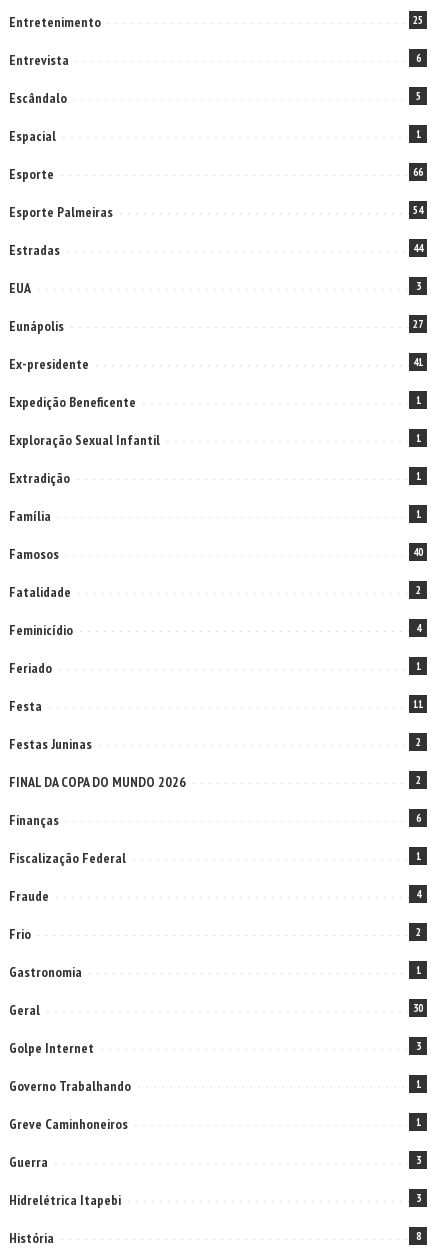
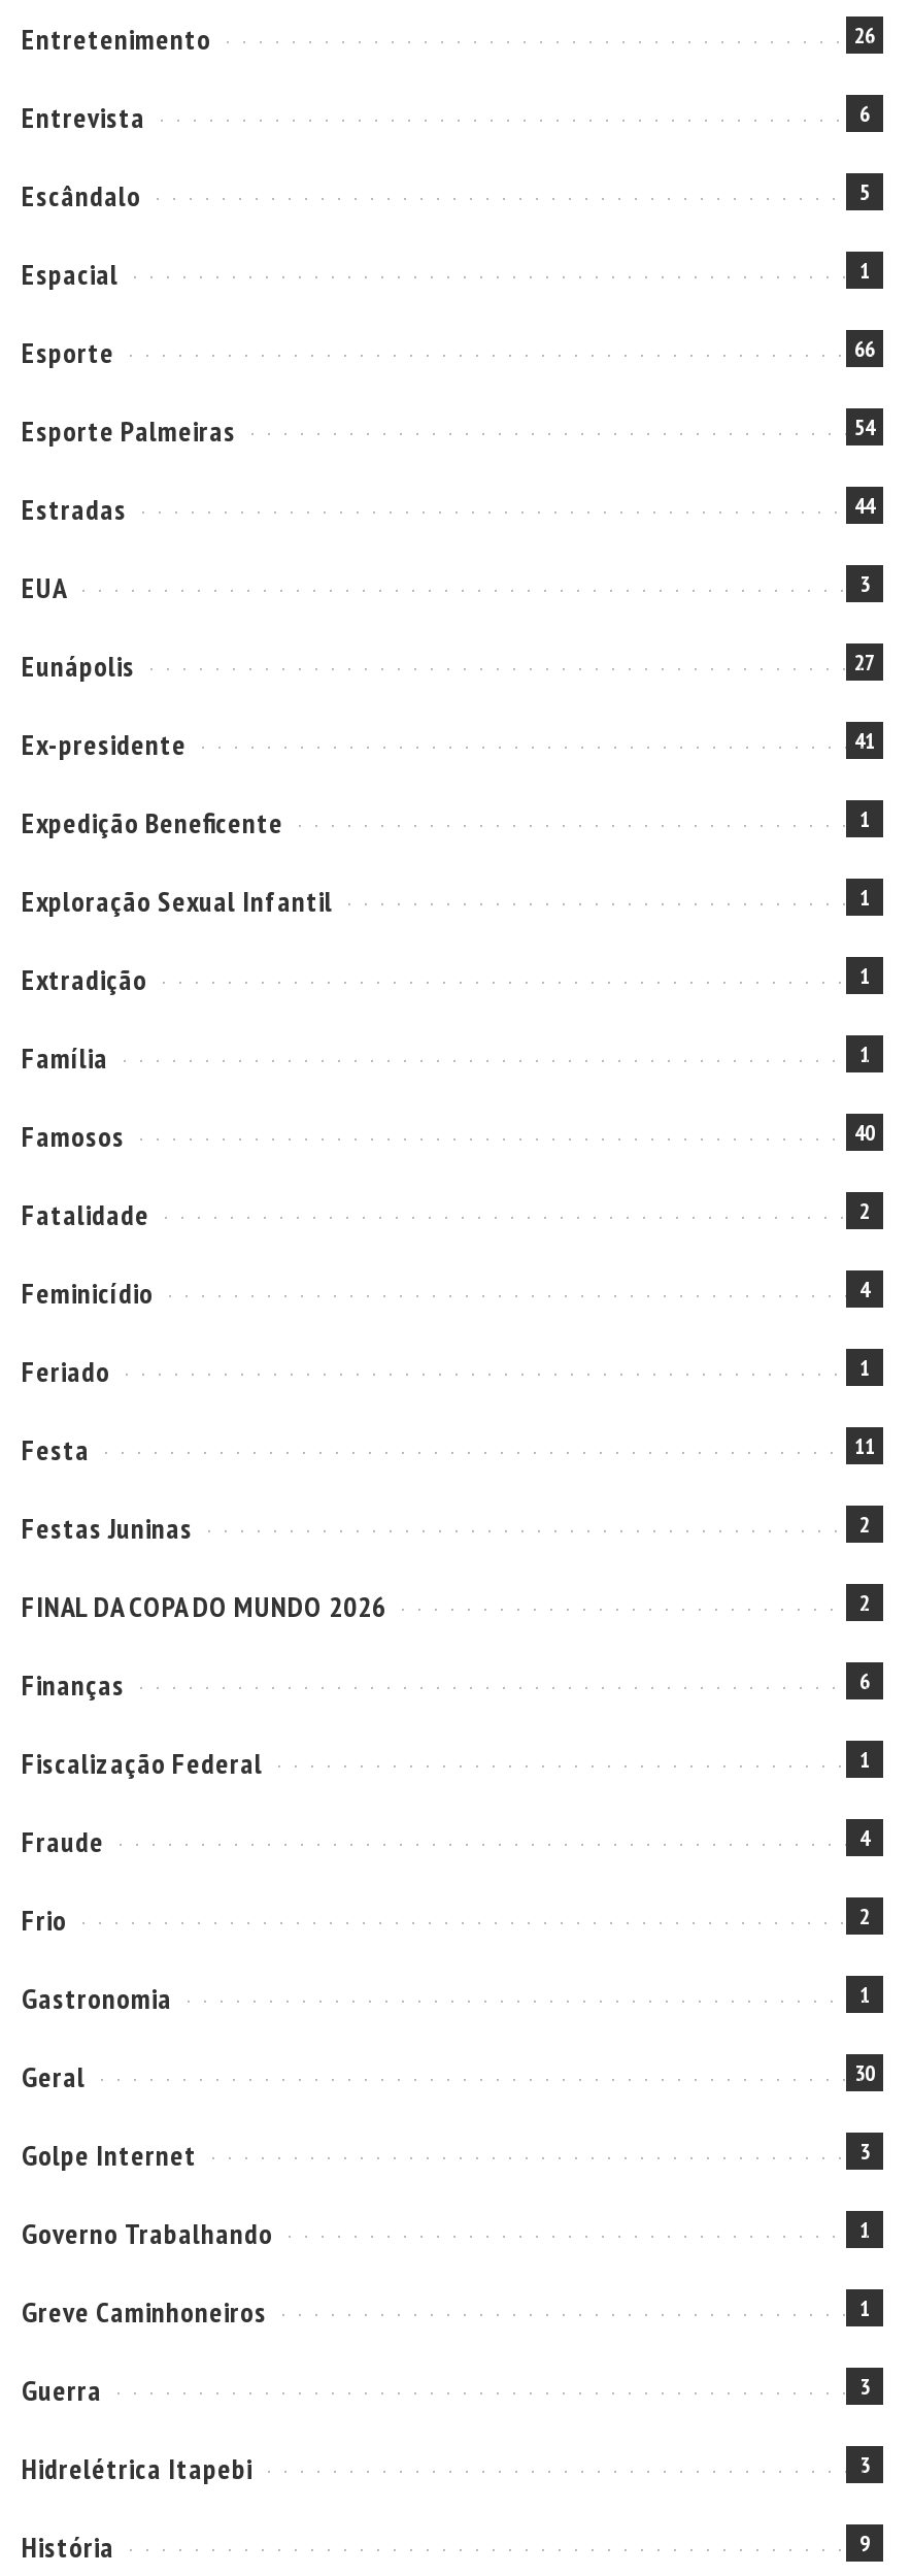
- 25
+ 26

- 8
+ 9
